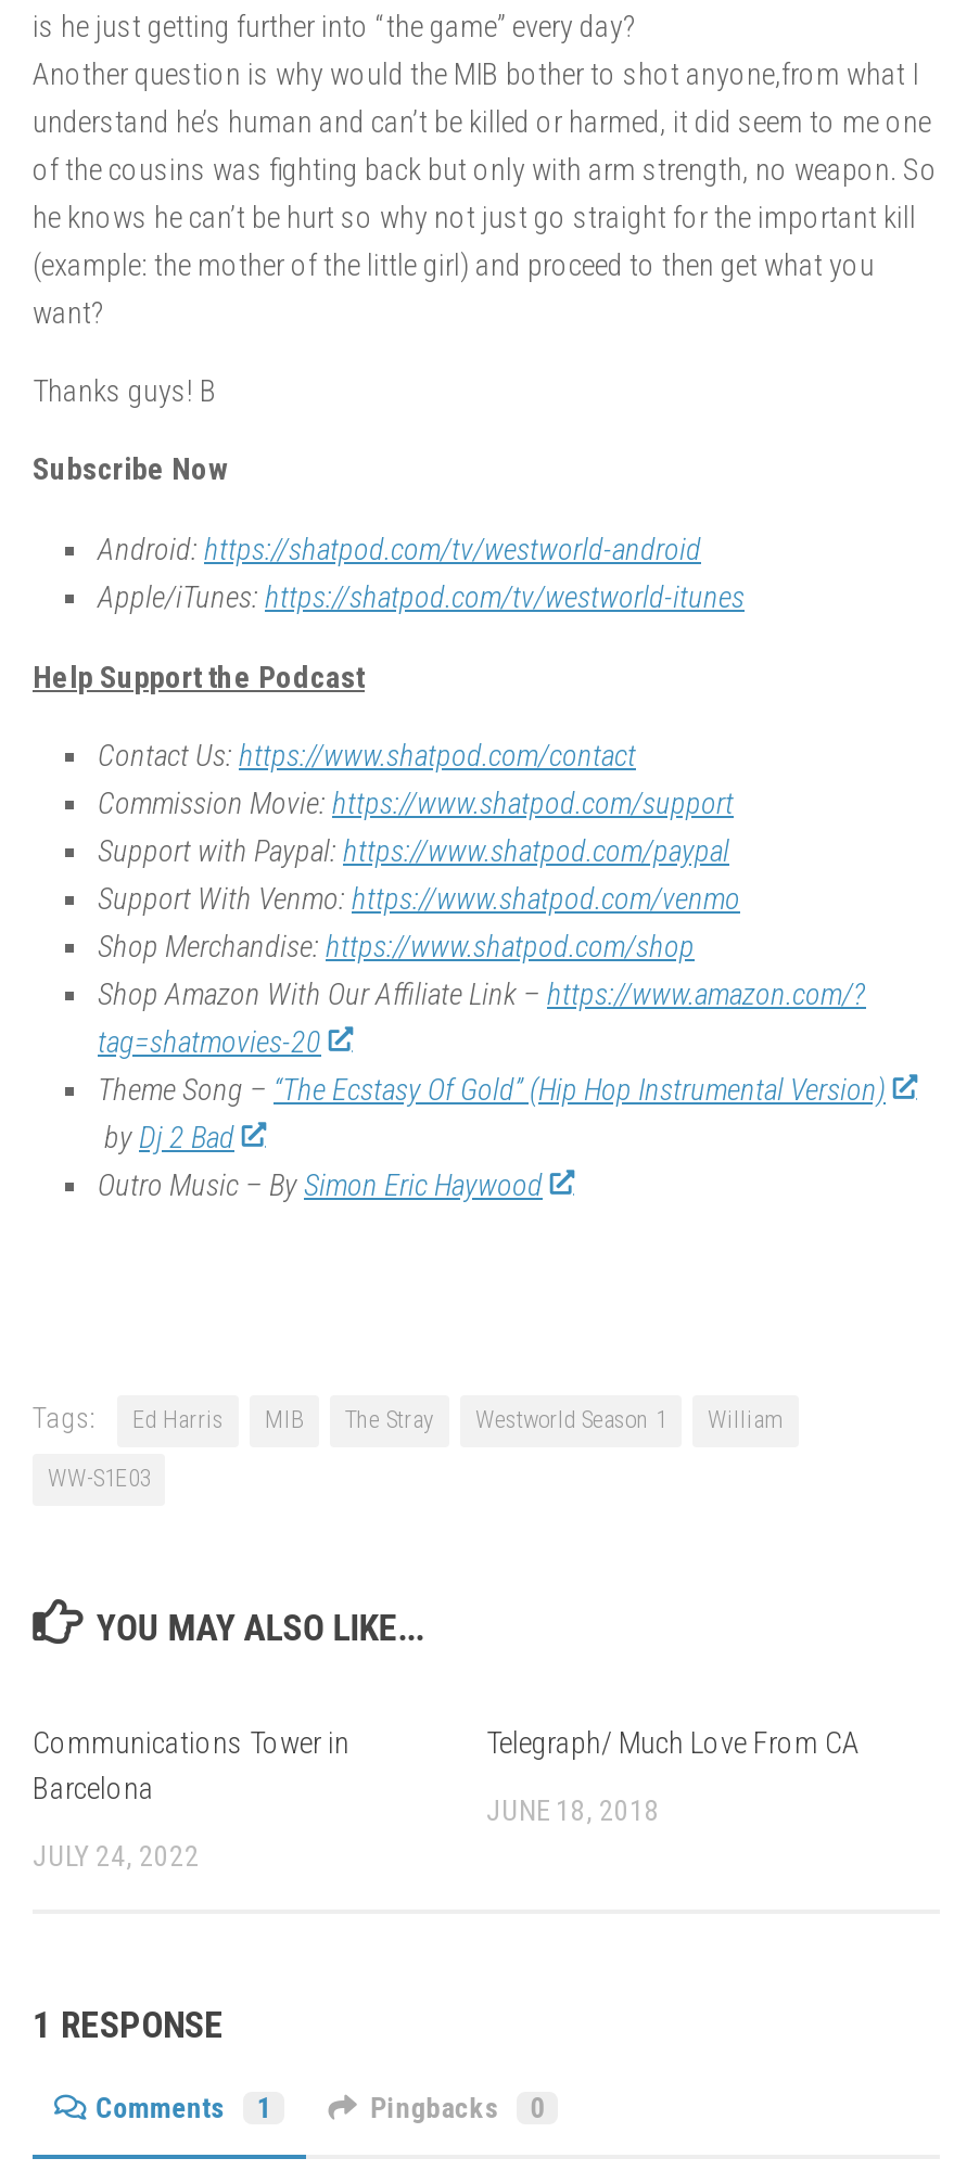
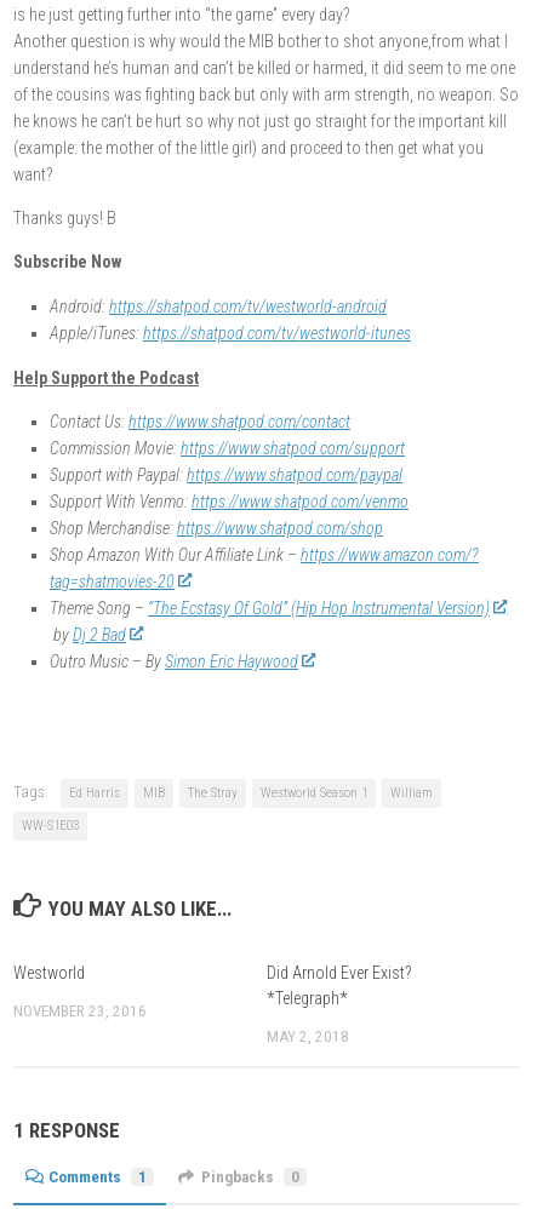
- Communications Tower in
- Barcelona
+ Westworld

- Telegraph/ Much Love From CA
+ Did Arnold Ever Exist?
+ *Telegraph*

- JUNE 18, 2018
+ MAY 2, 2018

- JULY 24, 2022
+ NOVEMBER 23, 2016
